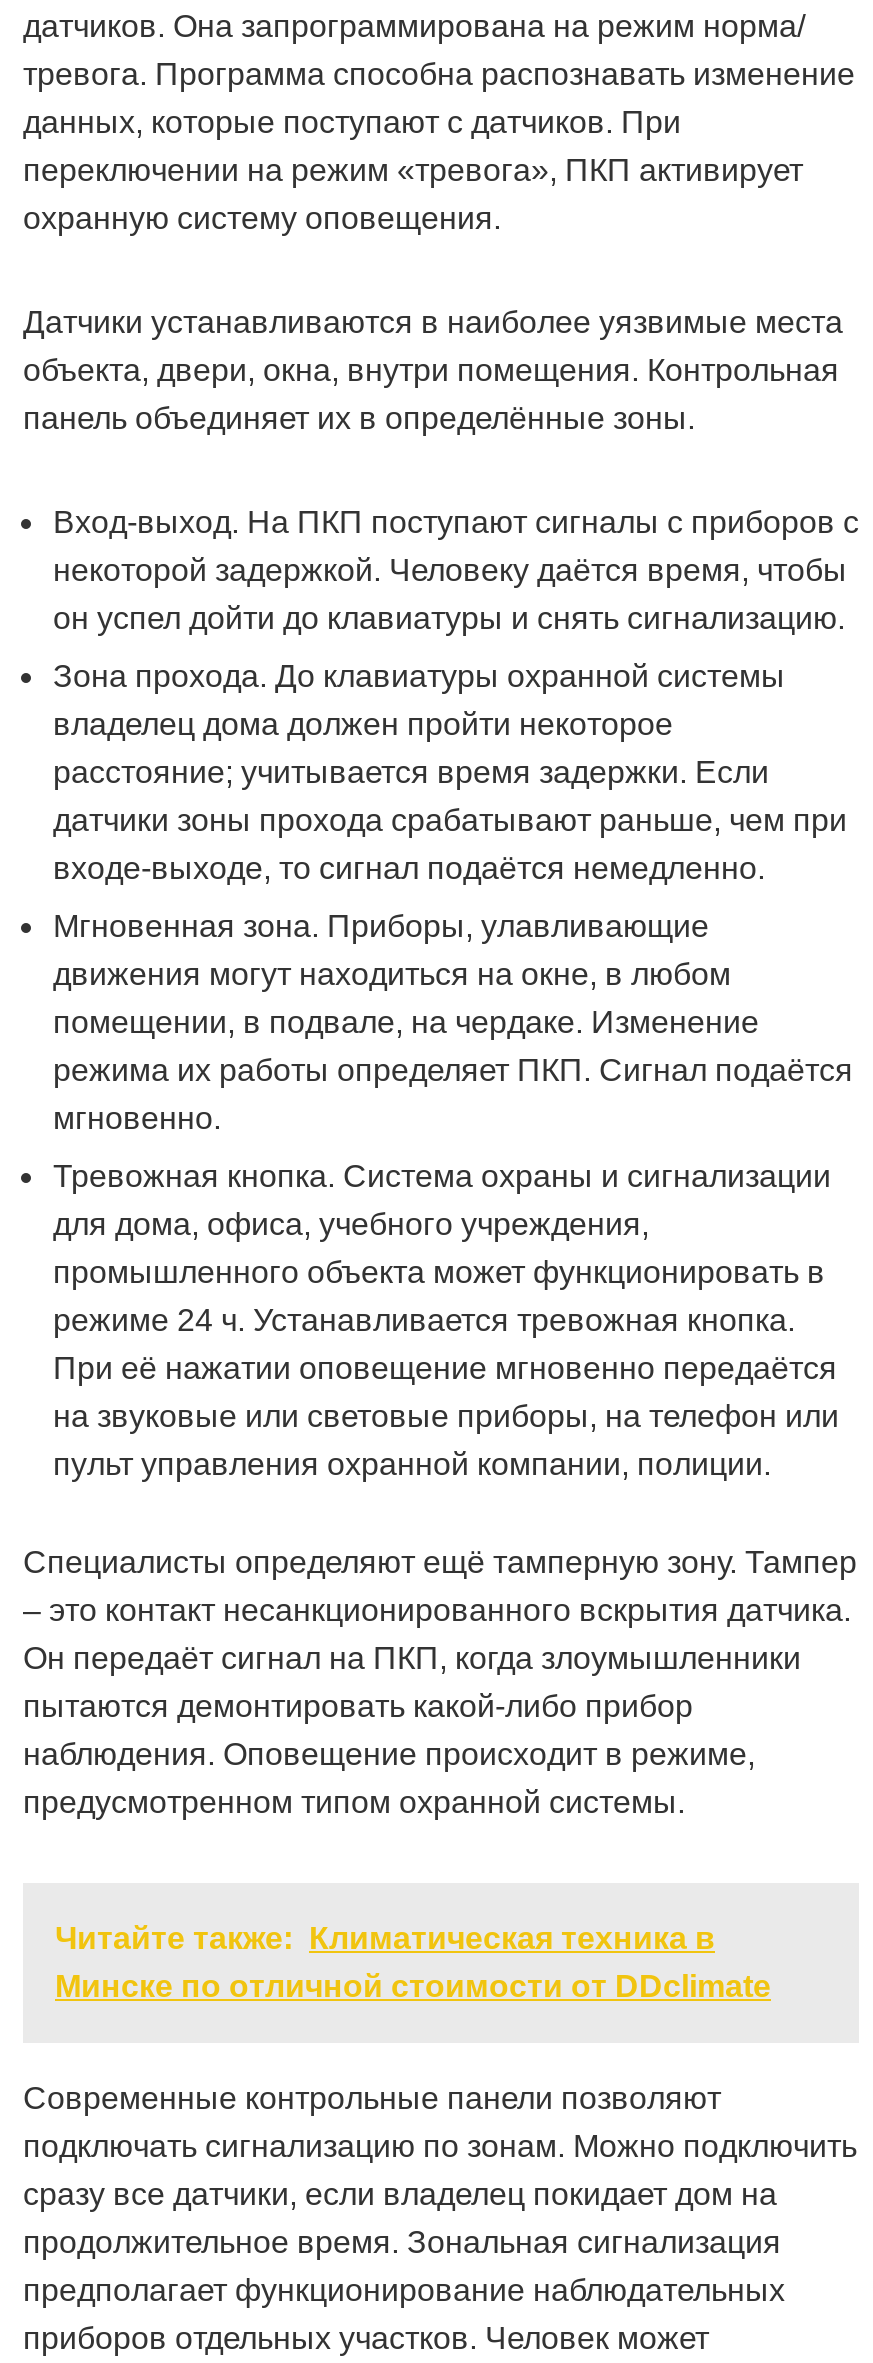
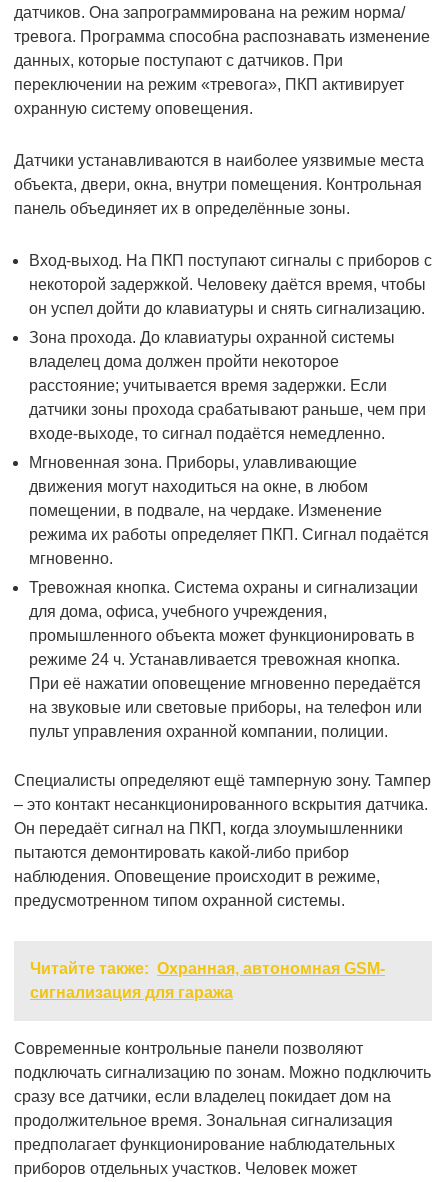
- Читайте также: Климатическая техника в
- Минске по отличной стоимости от DDclimate
+ Читайте также: Охранная, автономная GSM-
+ сигнализация для гаража
